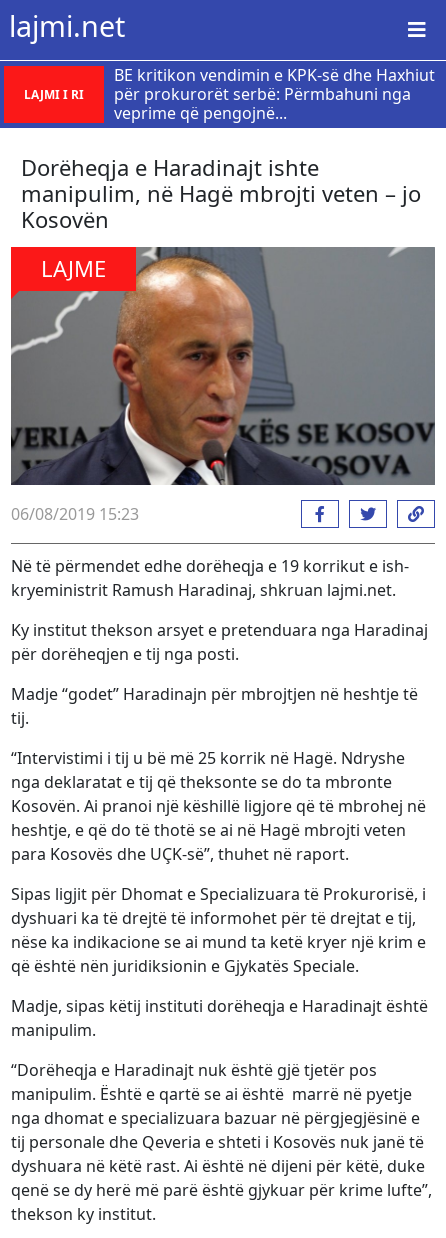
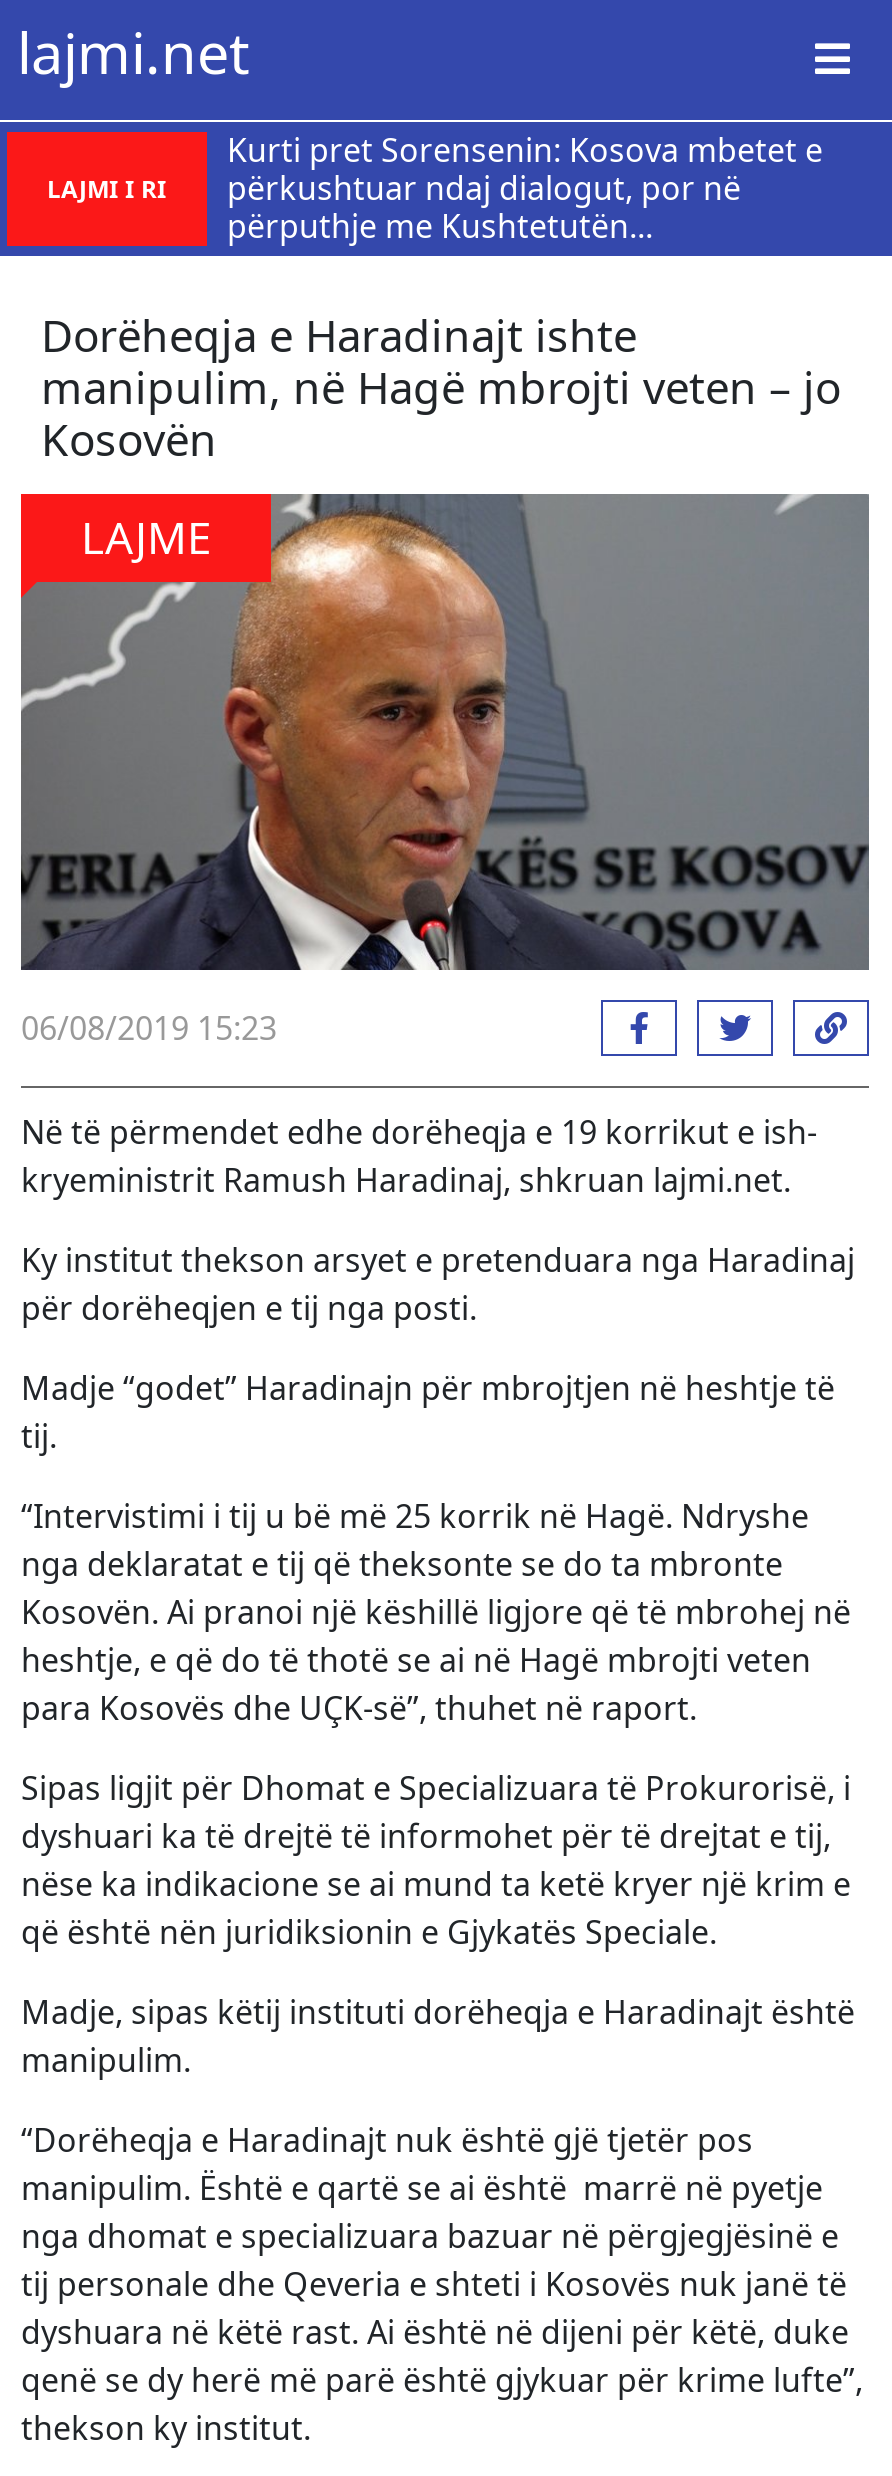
- BE kritikon vendimin e KPK-së dhe Haxhiut
- për prokurorët serbë: Përmbahuni nga
- veprime që pengojnë...
+ Kurti pret Sorensenin: Kosova mbetet e
+ përkushtuar ndaj dialogut, por në
+ përputhje me Kushtetutën...
